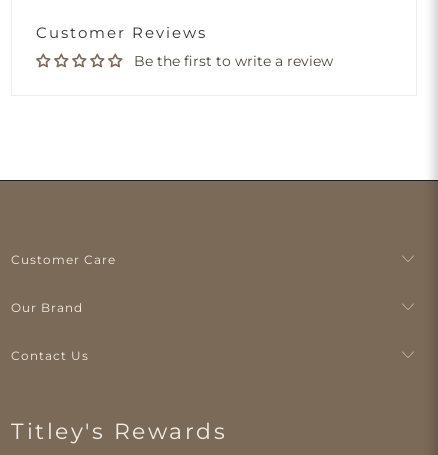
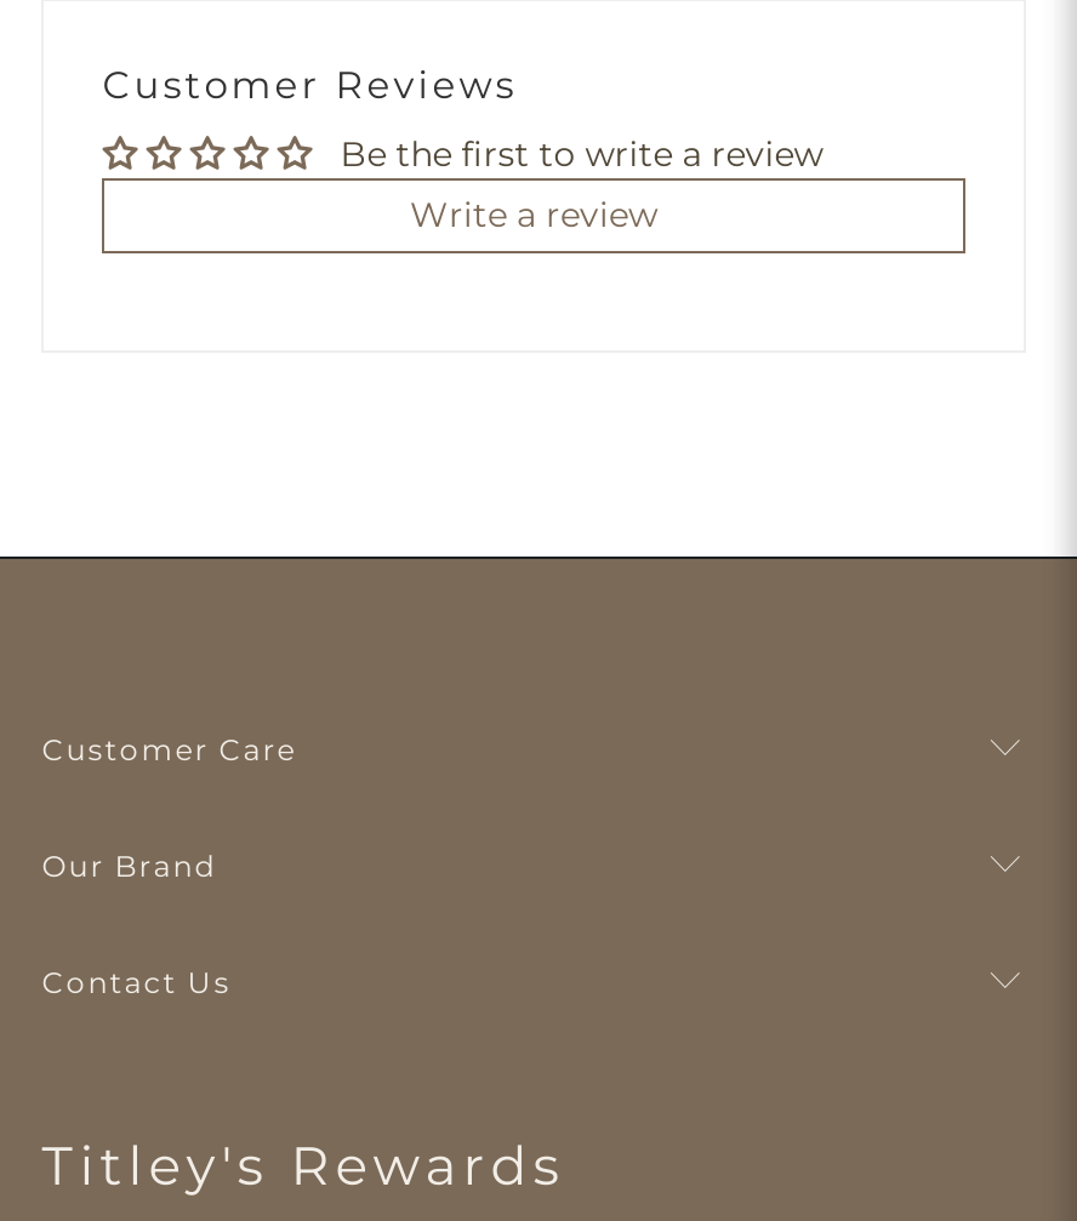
+ Write a review
